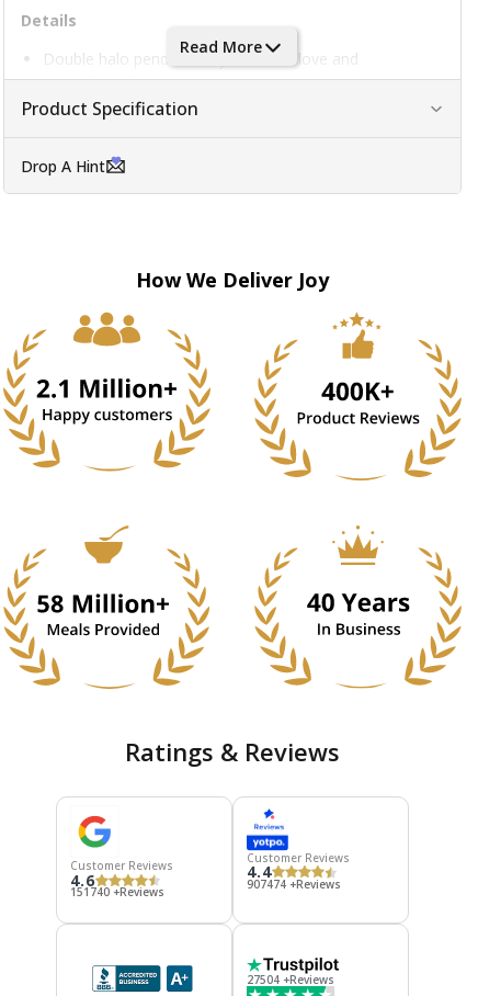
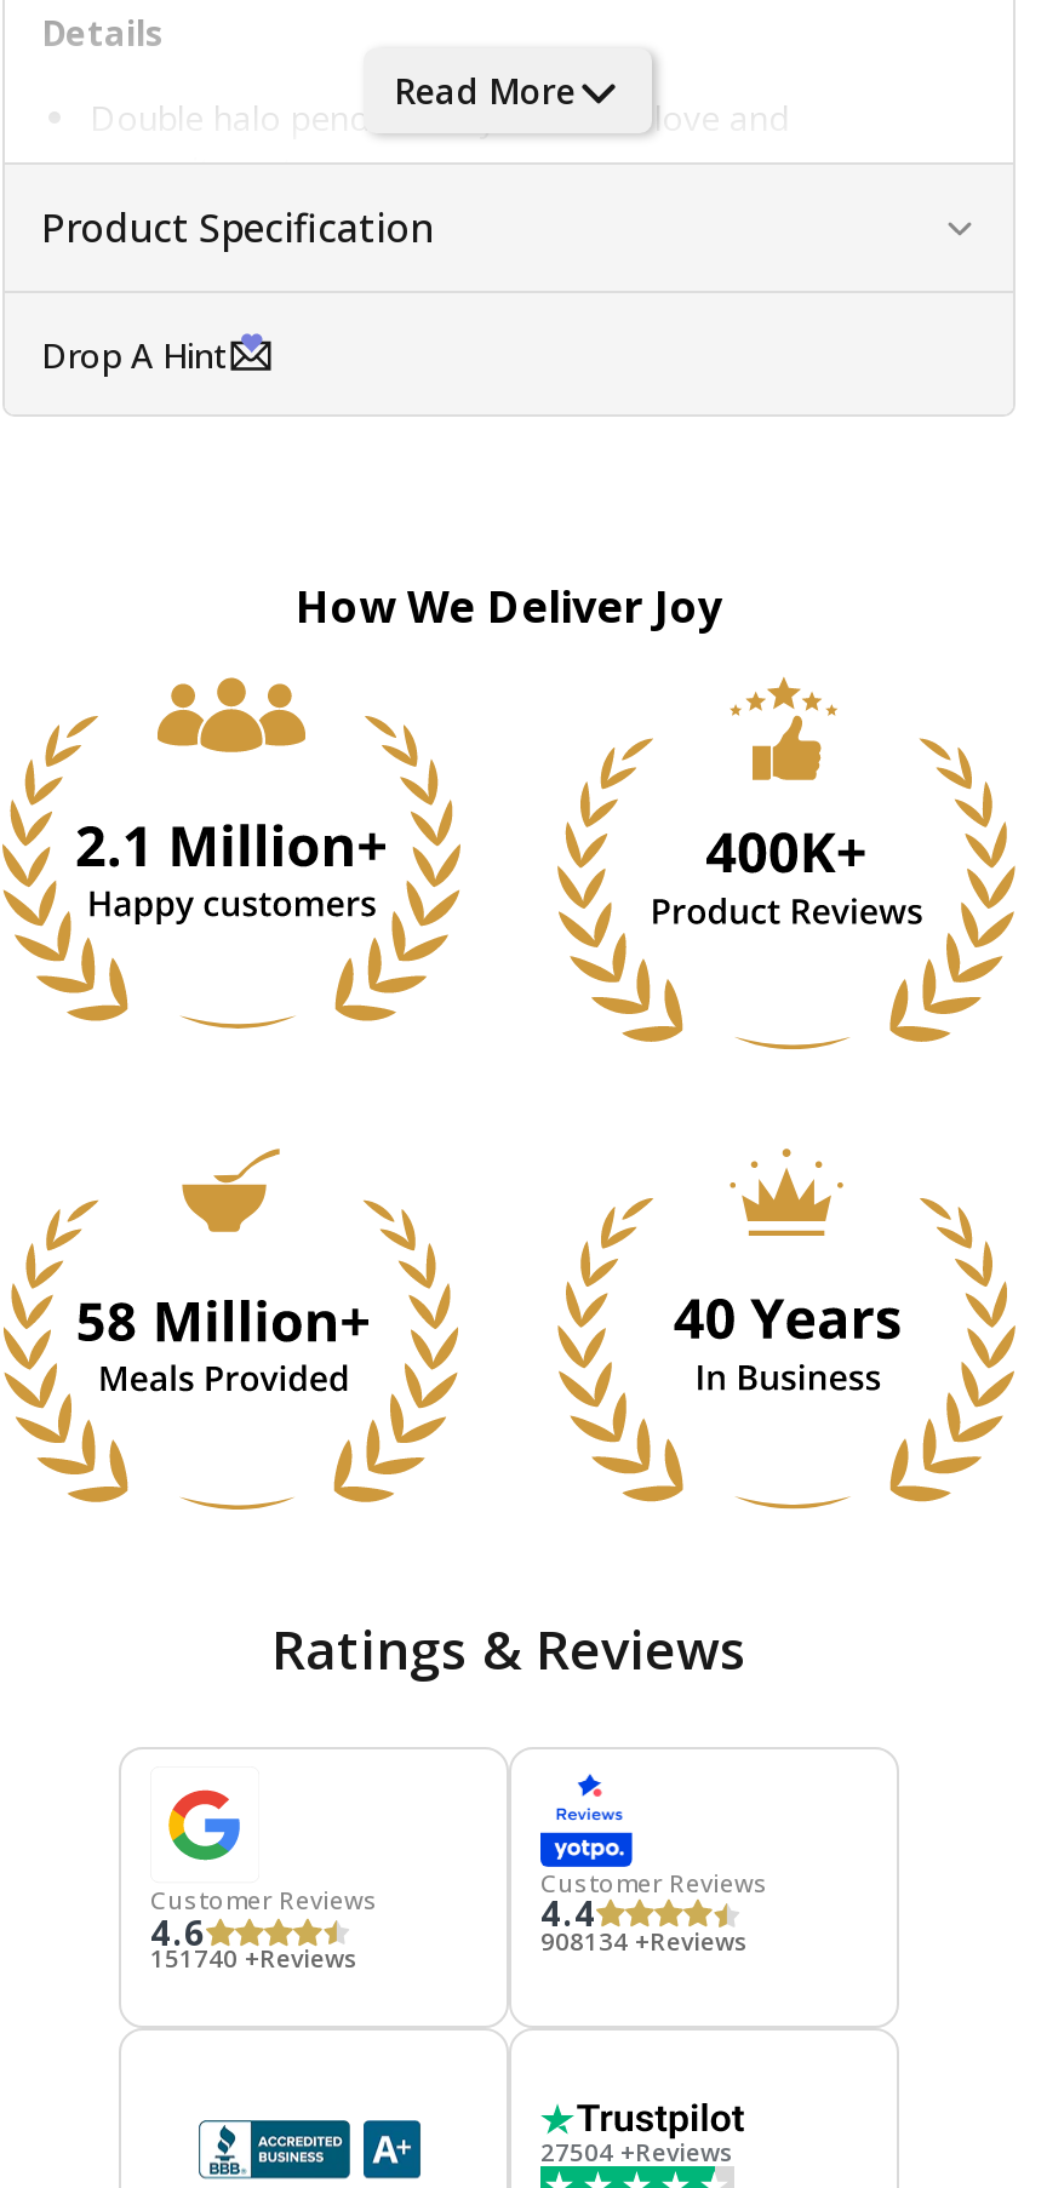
- 907474 +Reviews
+ 908134 +Reviews
